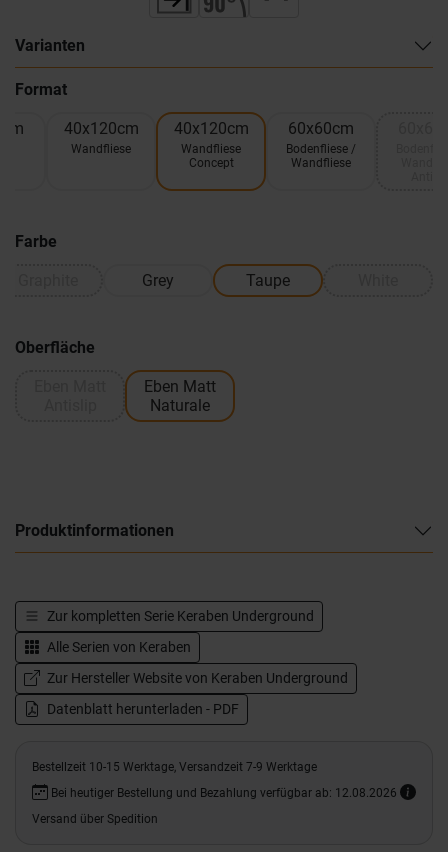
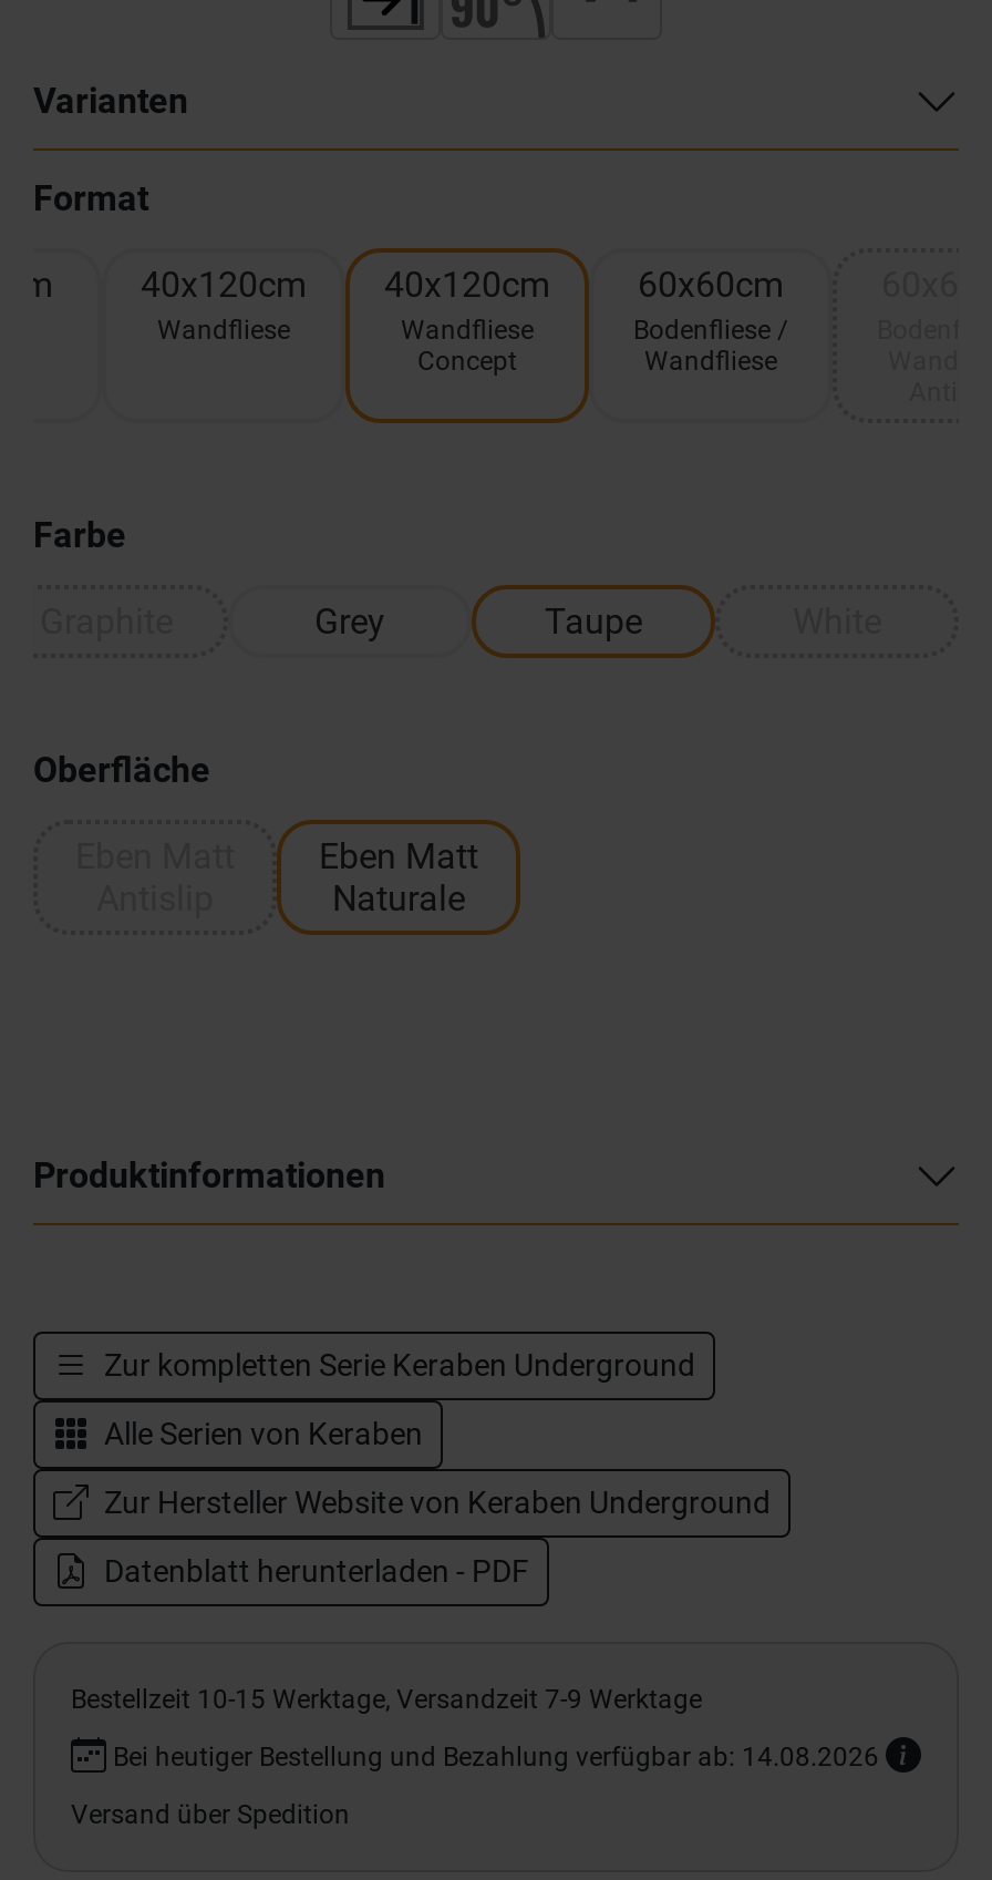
- Bei heutiger Bestellung und Bezahlung verfügbar ab: 12.08.2026
+ Bei heutiger Bestellung und Bezahlung verfügbar ab: 14.08.2026
